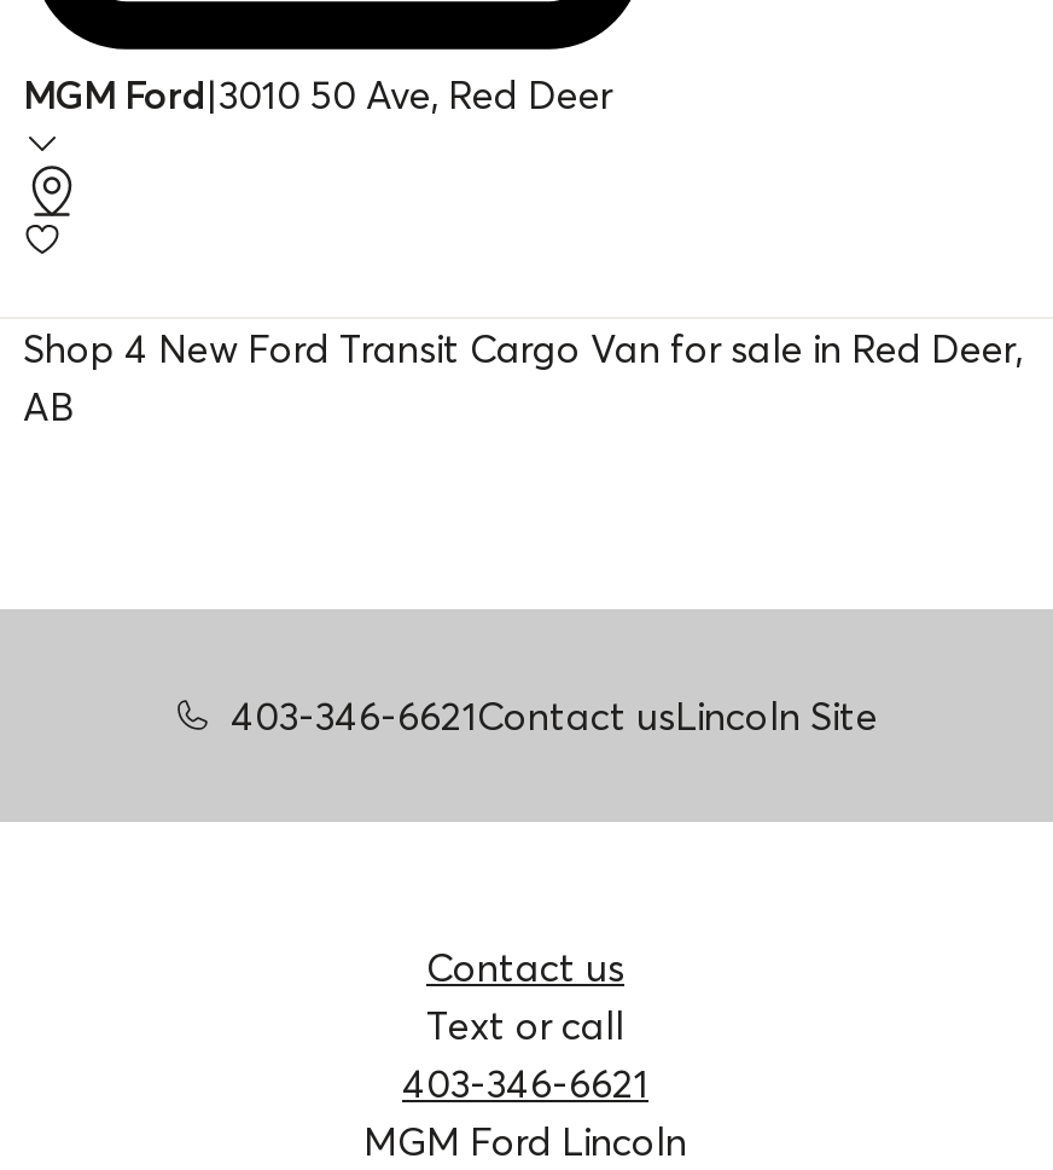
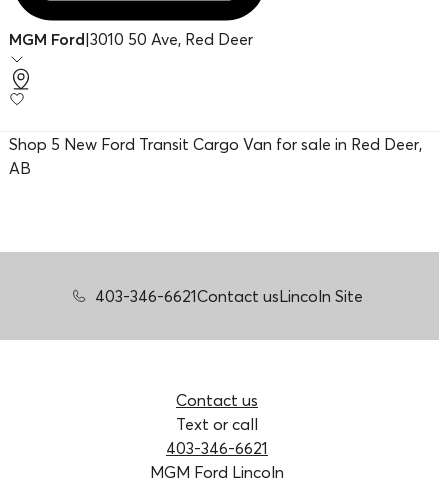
- Shop 4 New Ford Transit Cargo Van for sale in Red Deer,
+ Shop 5 New Ford Transit Cargo Van for sale in Red Deer,
